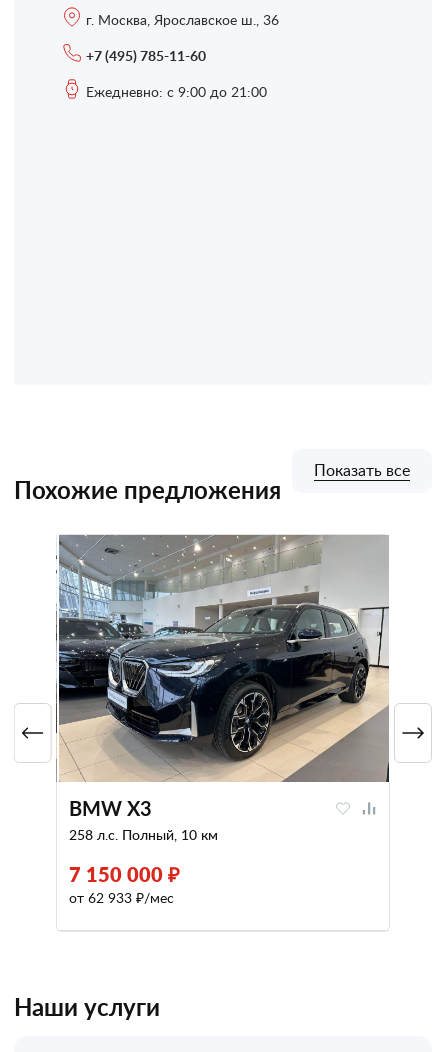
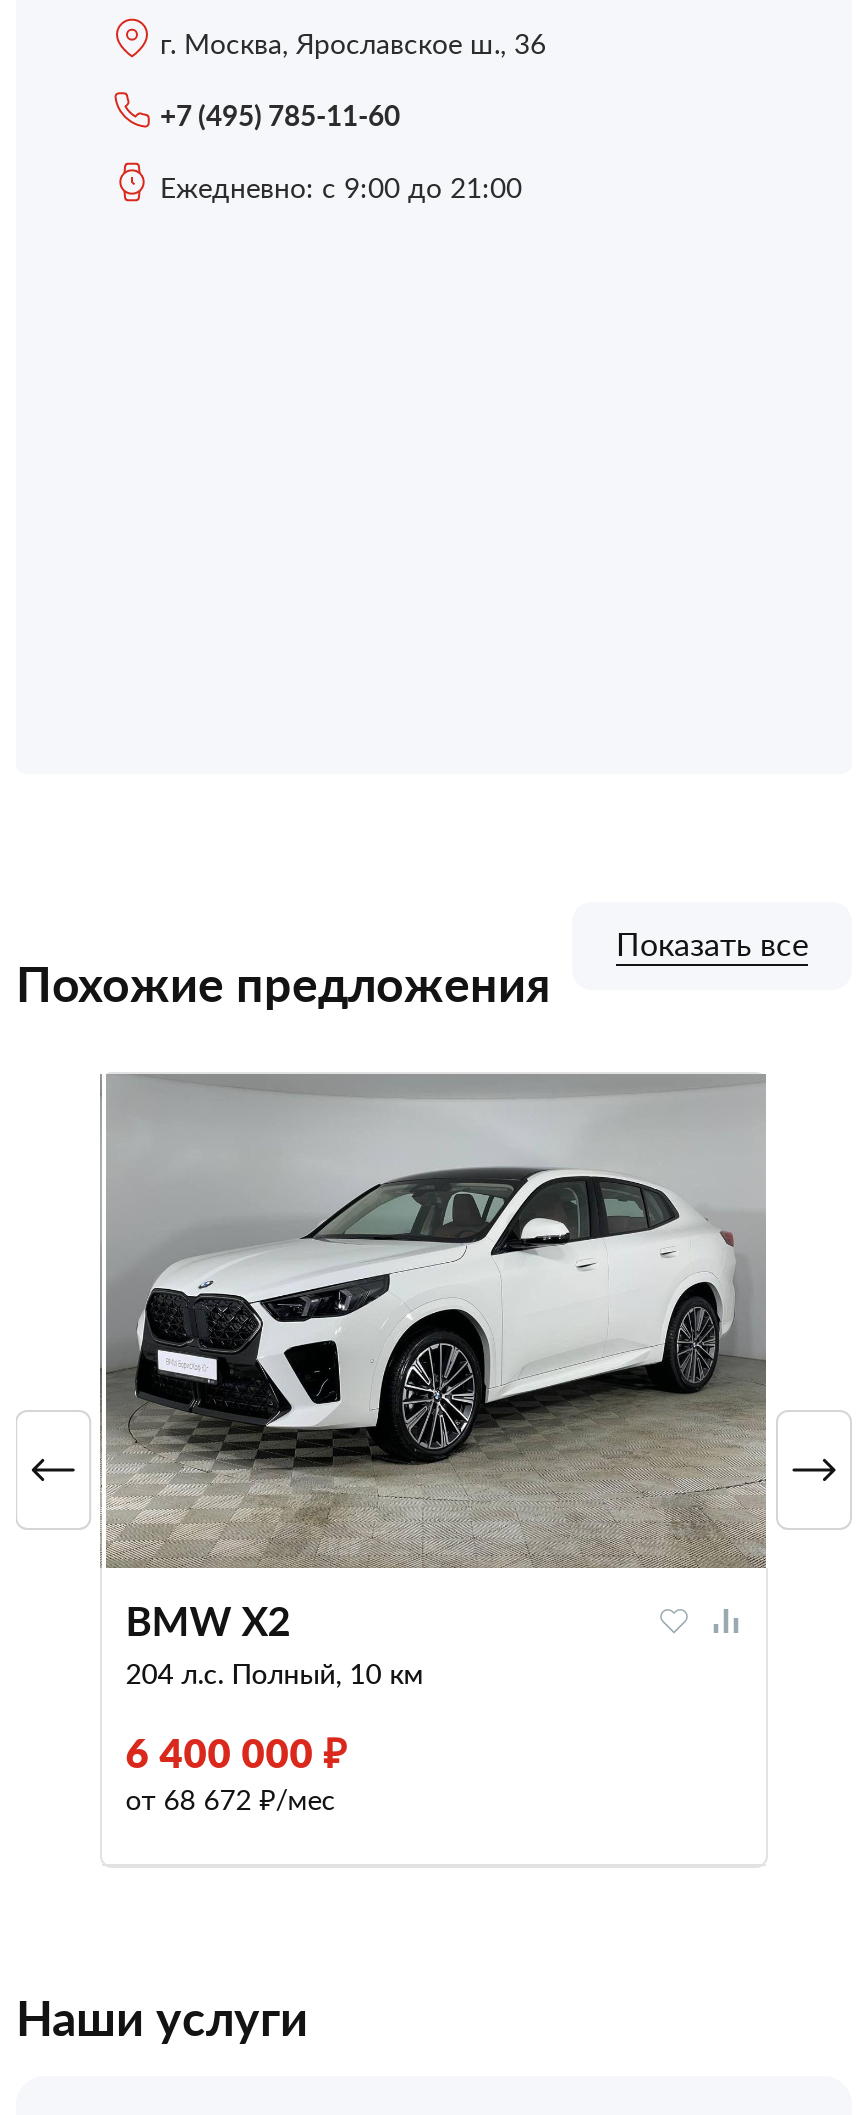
- [image]
- BMW X3
+ [image]
+ BMW X2

- 258 л.с. Полный, 10 км
+ 204 л.с. Полный, 10 км

- 7 150 000 ₽
+ 6 400 000 ₽

- от 62 933 ₽/мес
+ от 68 672 ₽/мес
